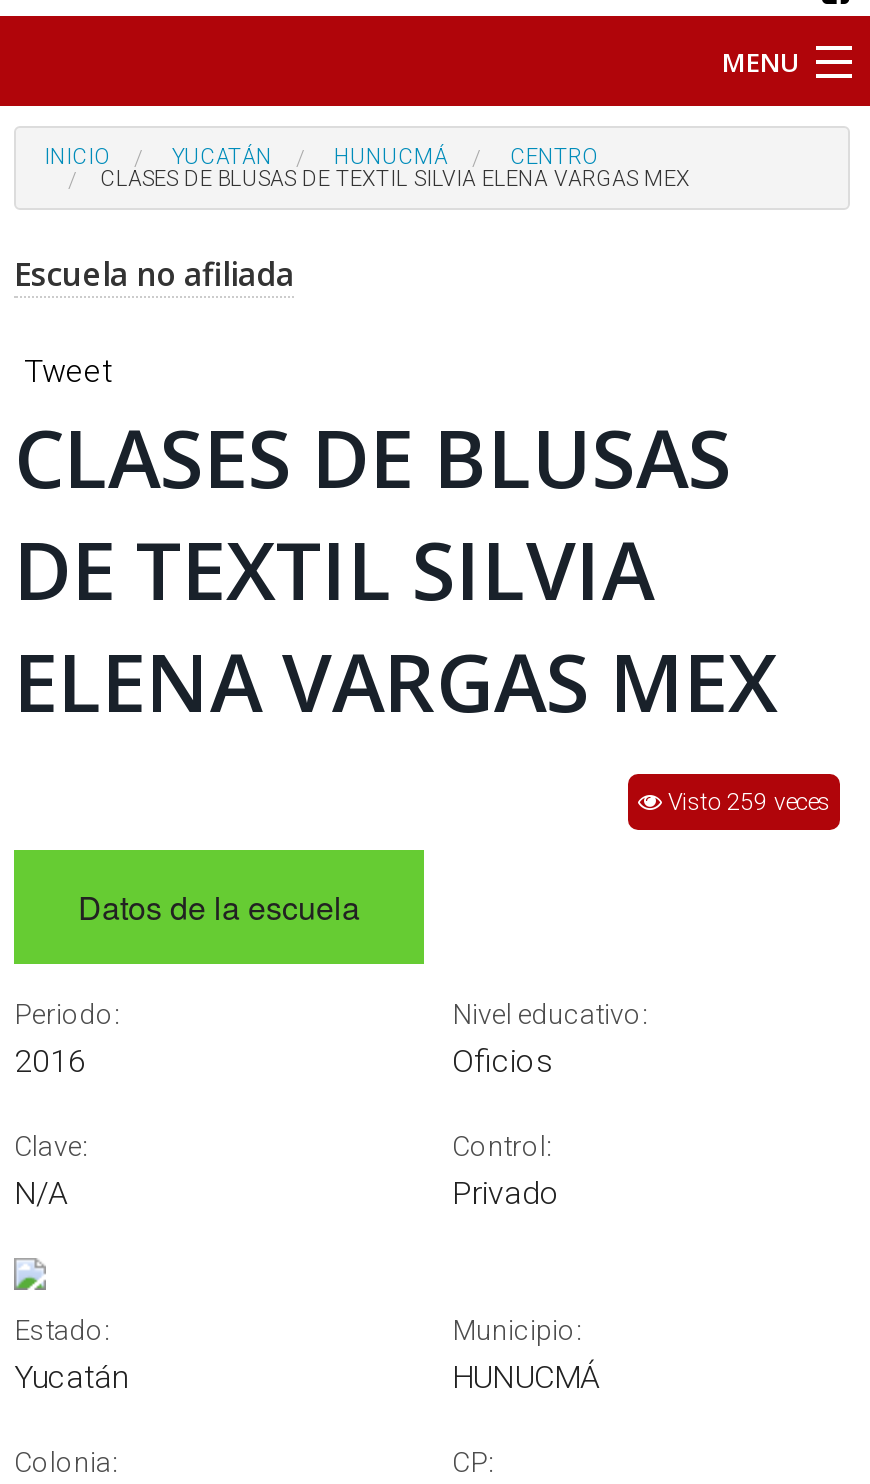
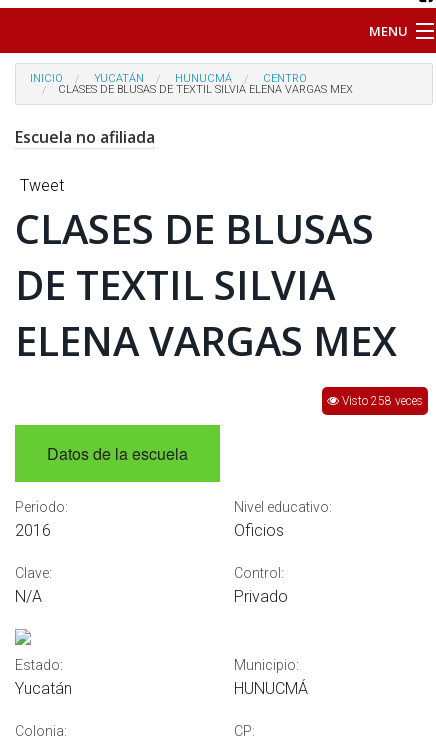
- Visto 259 veces
+ Visto 258 veces
